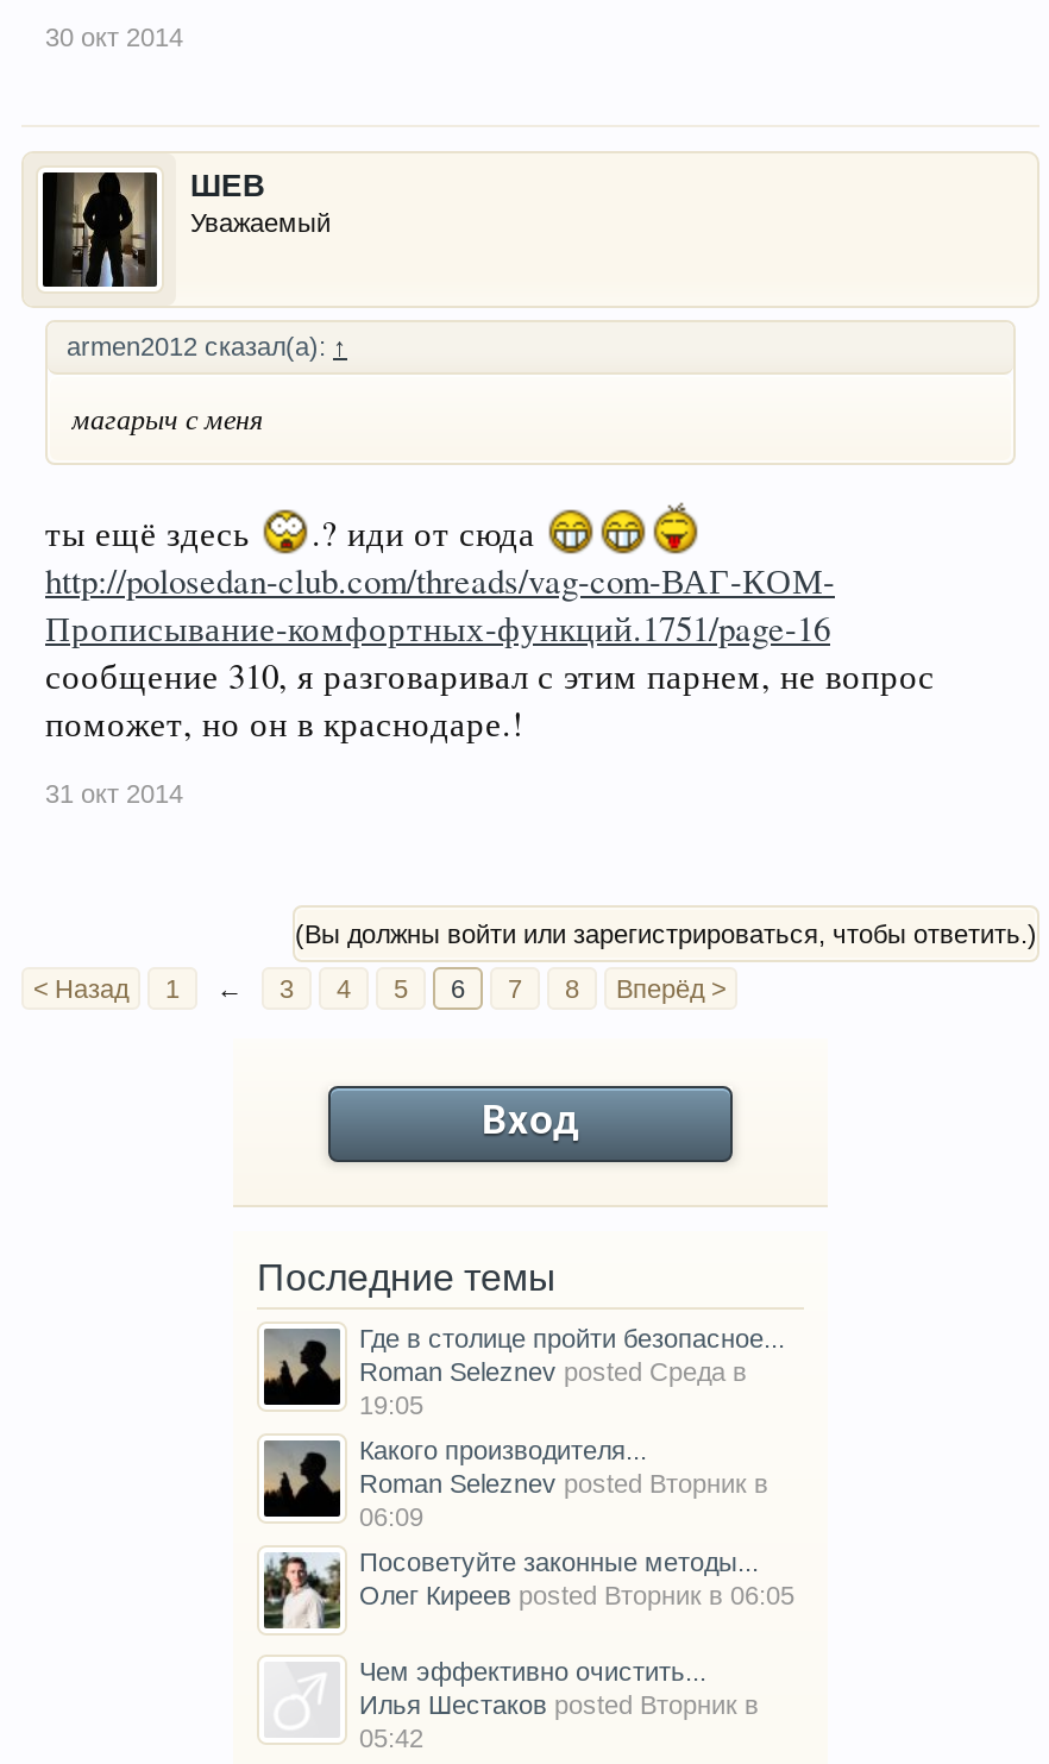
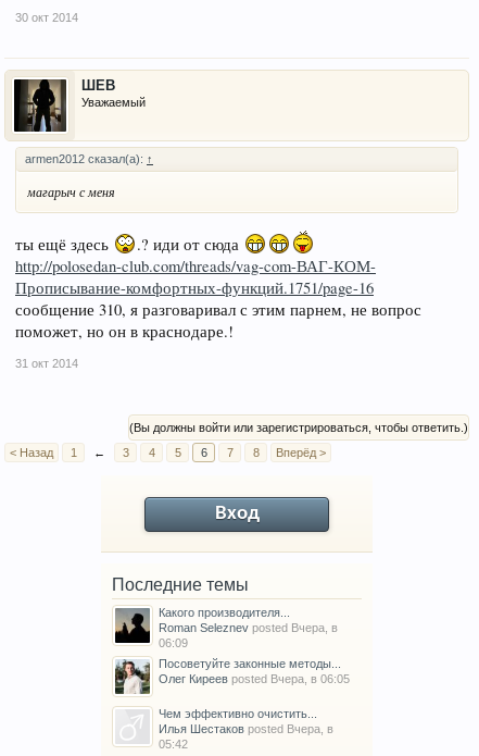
- Где в столице пройти безопасное...
- Roman Seleznev posted Среда в
- 19:05

- Roman Seleznev posted Вторник в
+ Roman Seleznev posted Вчера, в

- Олег Киреев posted Вторник в 06:05
+ Олег Киреев posted Вчера, в 06:05

- Илья Шестаков posted Вторник в
+ Илья Шестаков posted Вчера, в
